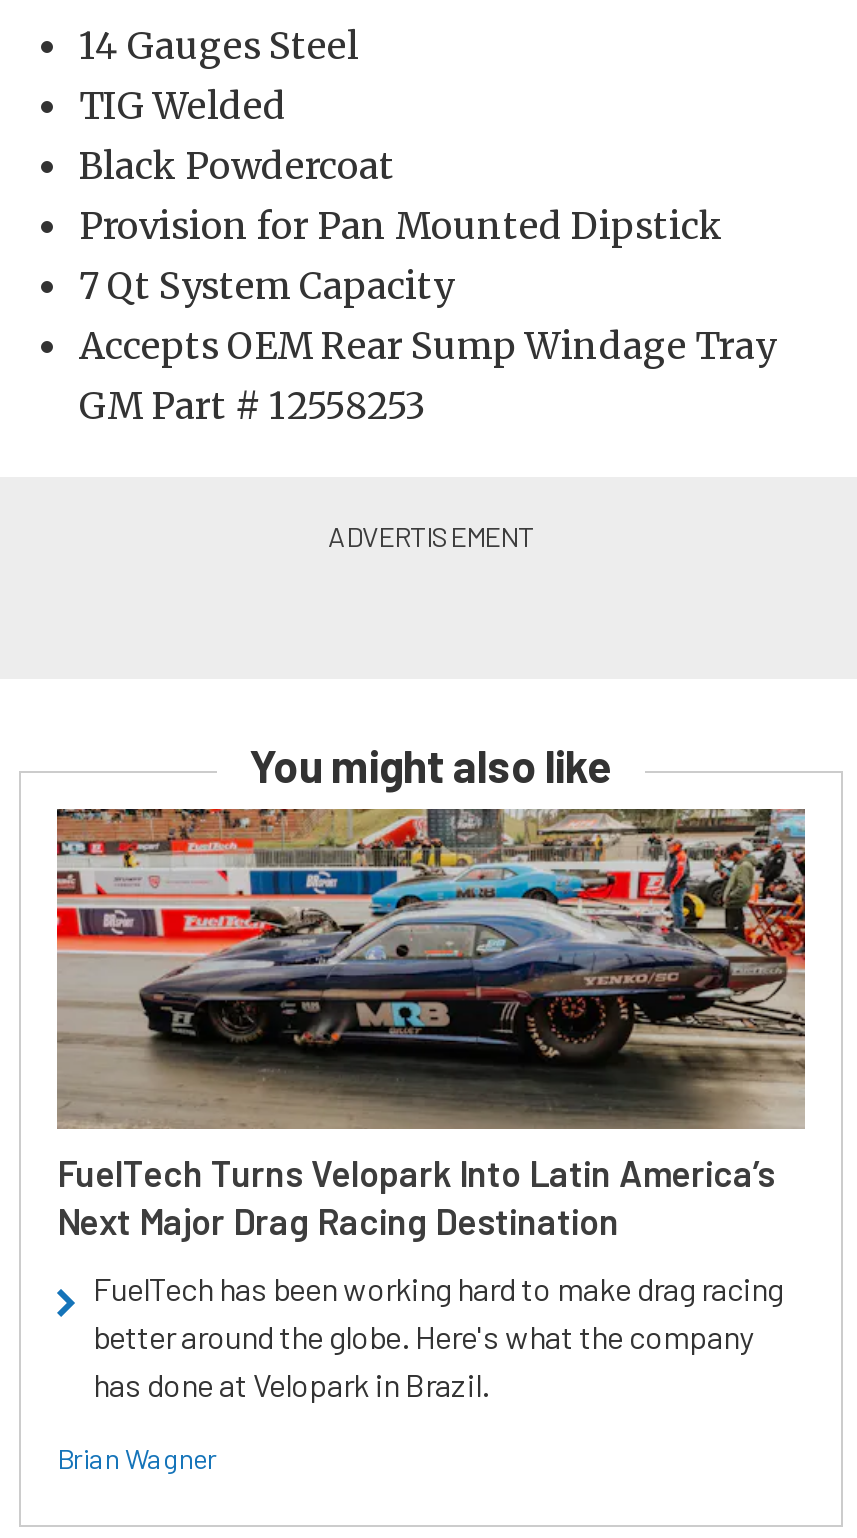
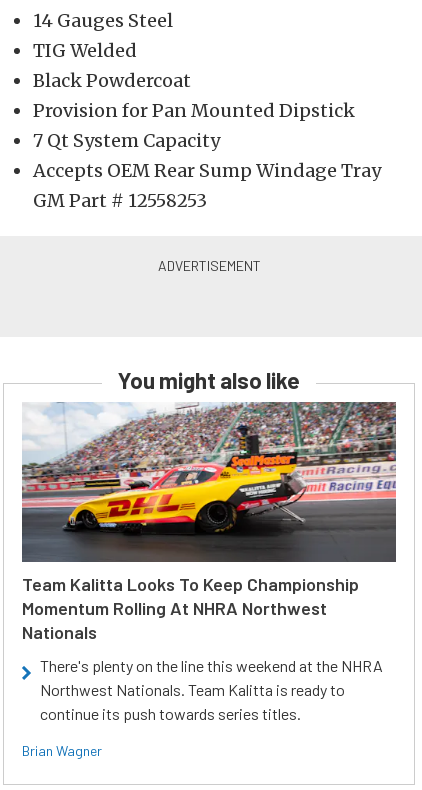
- [image]
- FuelTech Turns Velopark Into Latin America’s
- Next Major Drag Racing Destination
+ [image]
+ Team Kalitta Looks To Keep Championship
+ Momentum Rolling At NHRA Northwest
+ Nationals

- FuelTech has been working hard to make drag racing
- better around the globe. Here's what the company
- has done at Velopark in Brazil.
+ There's plenty on the line this weekend at the NHRA
+ Northwest Nationals. Team Kalitta is ready to
+ continue its push towards series titles.
